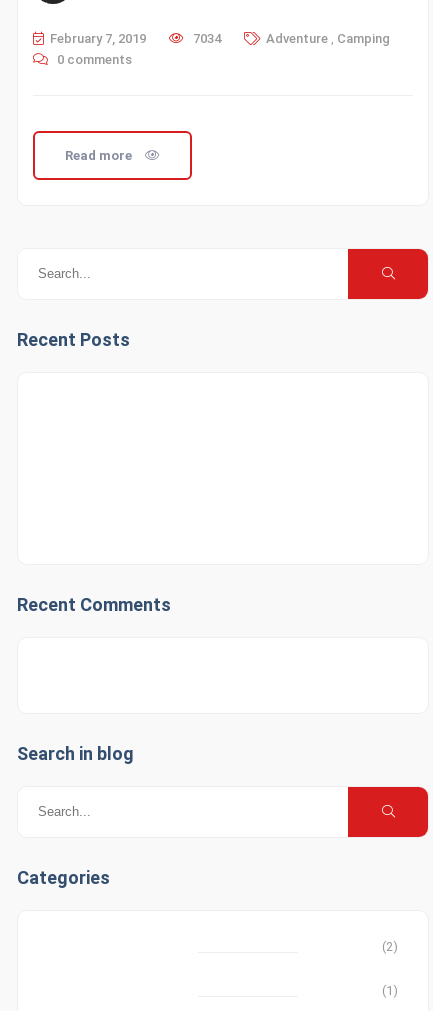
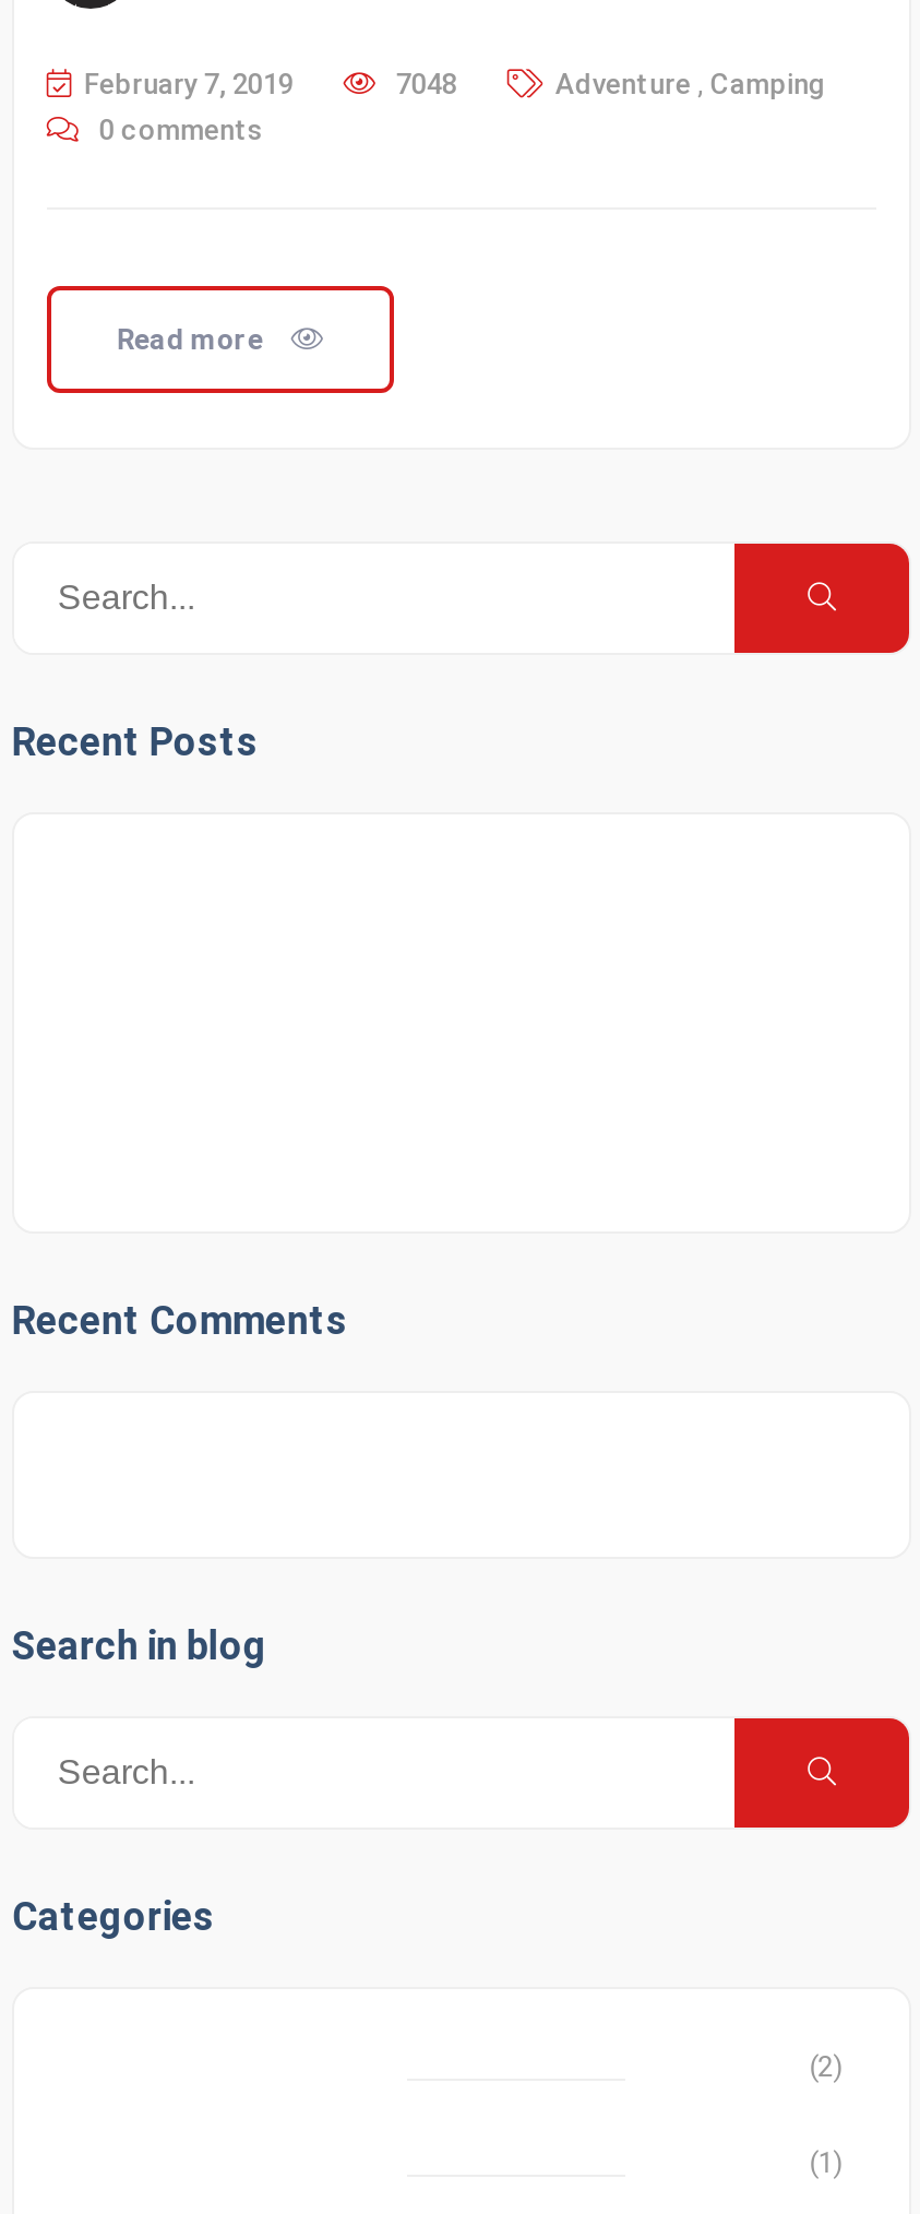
- 7034
+ 7048
